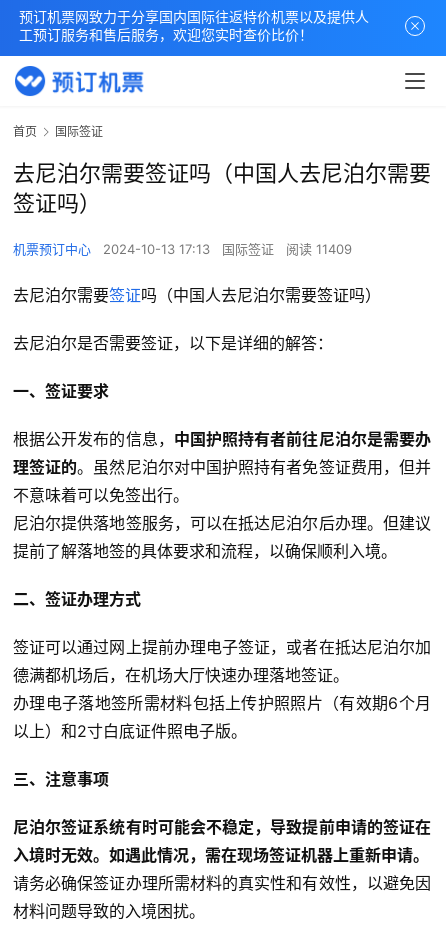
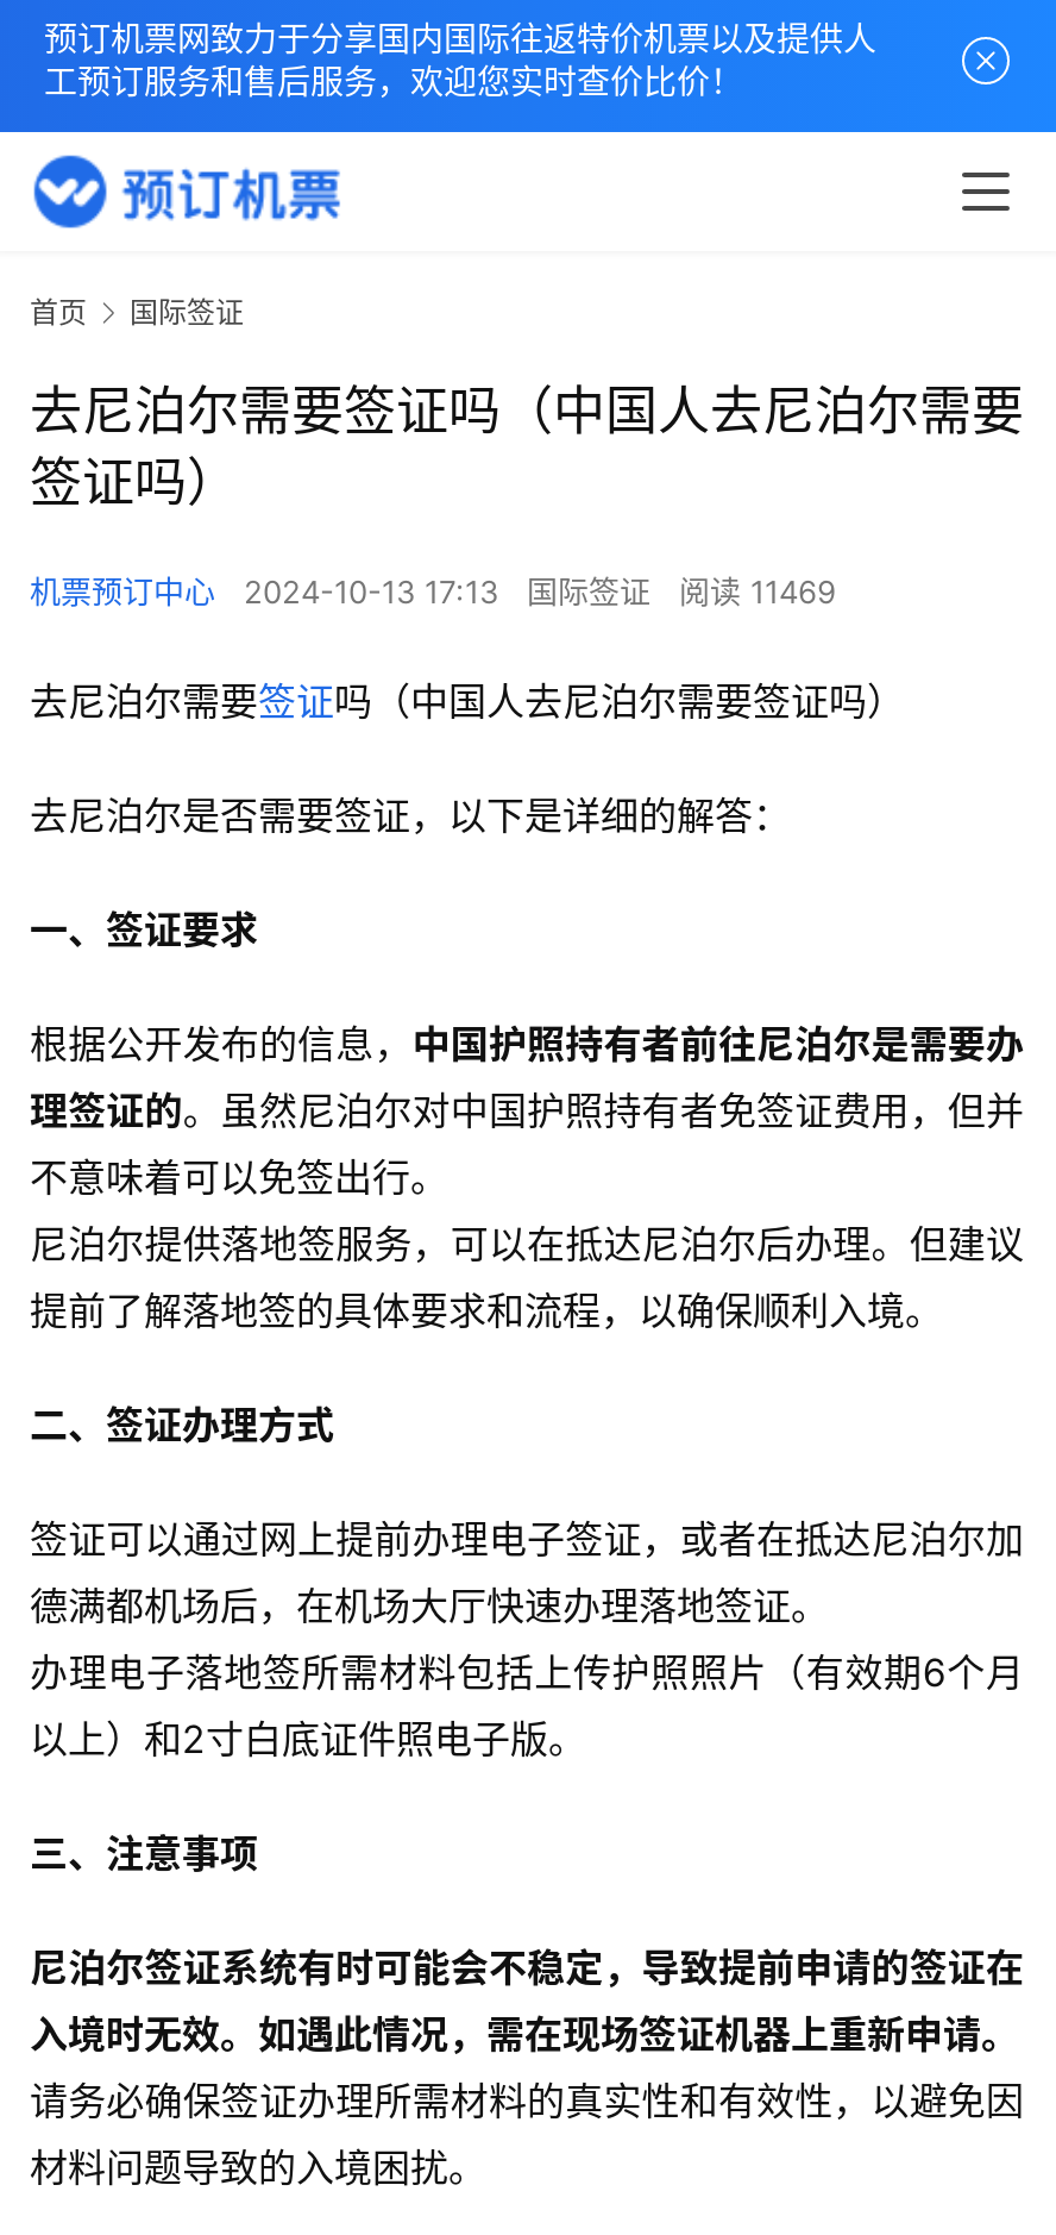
- 机票预订中心 2024-10-13 17:13 国际签证 阅读 11409
+ 机票预订中心 2024-10-13 17:13 国际签证 阅读 11469
